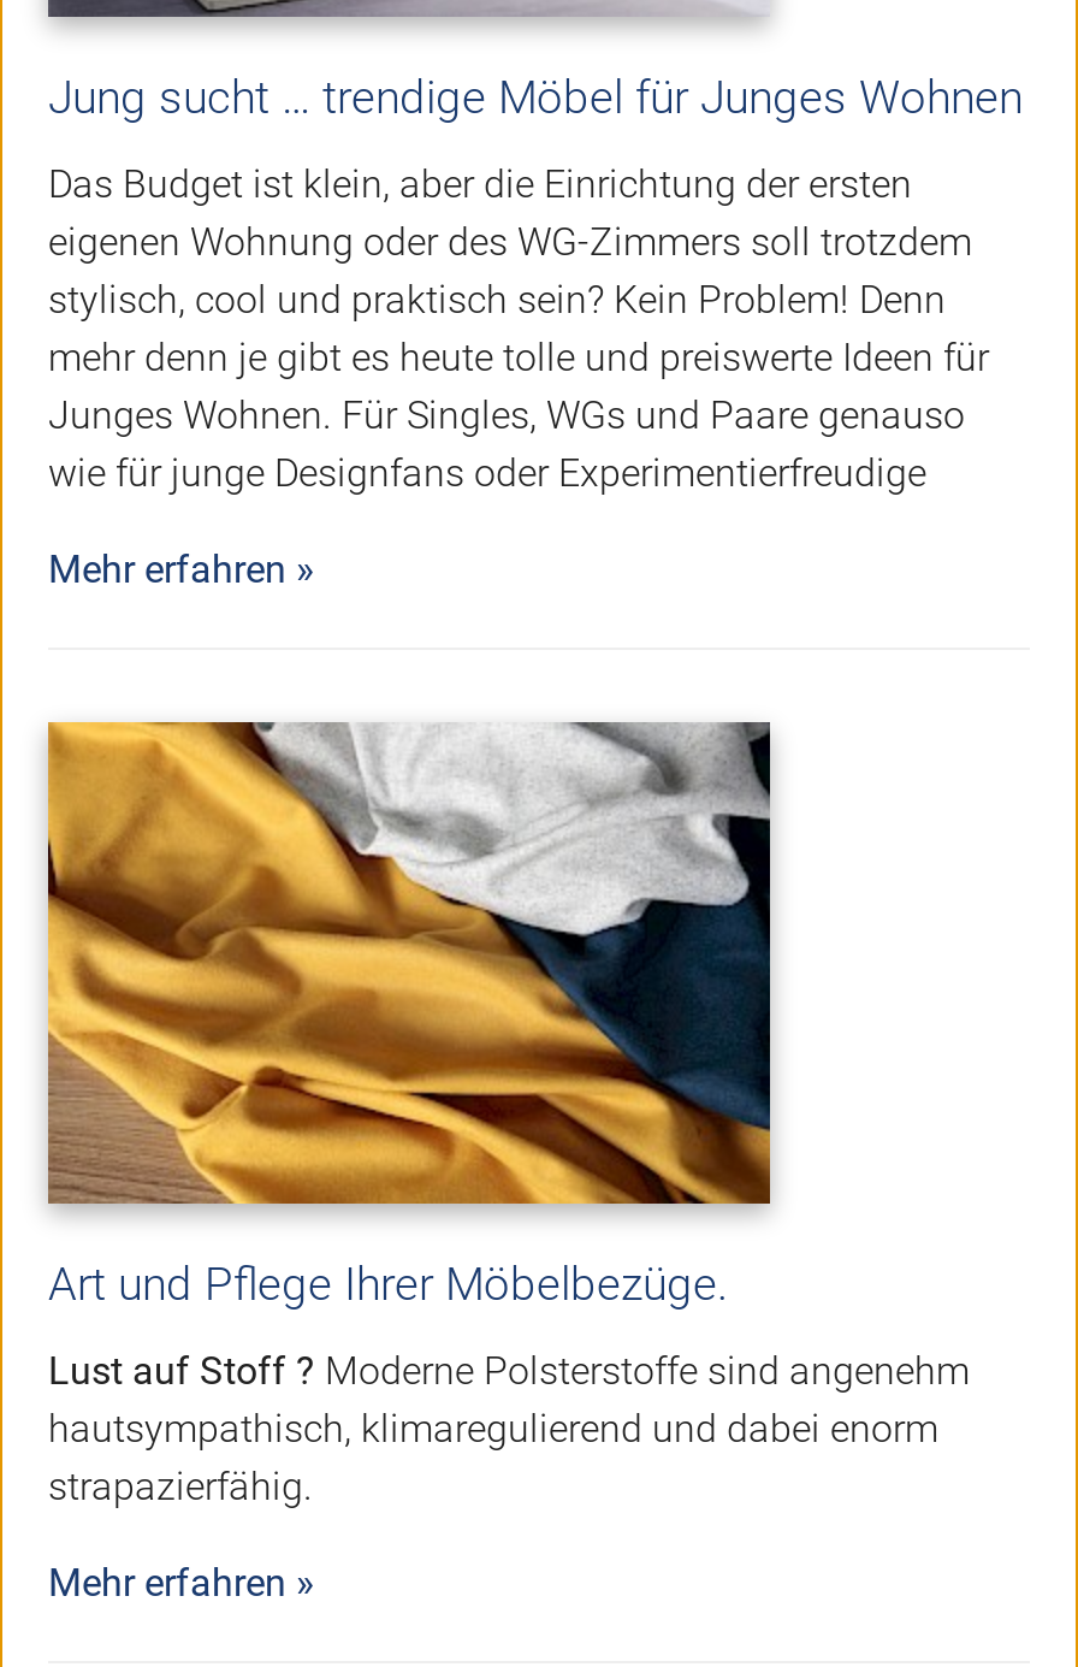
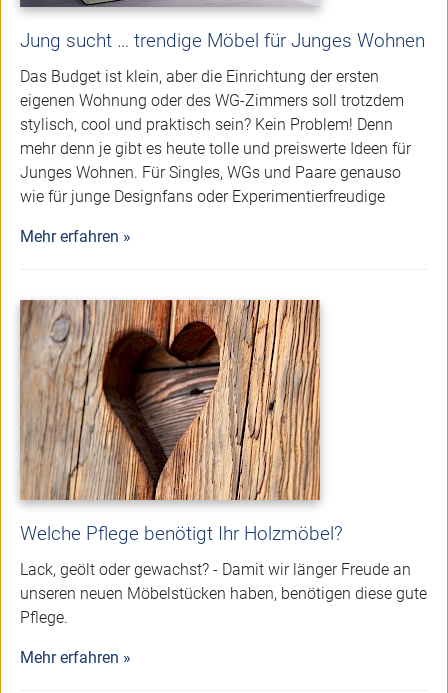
- [image]
- Art und Pflege Ihrer Möbelbezüge.
+ [image]
+ Welche Pflege benötigt Ihr Holzmöbel?

- Lust auf Stoff ? Moderne Polsterstoffe sind angenehm
- hautsympathisch, klimaregulierend und dabei enorm
- strapazierfähig.
+ Lack, geölt oder gewachst? - Damit wir länger Freude an
+ unseren neuen Möbelstücken haben, benötigen diese gute
+ Pflege.
